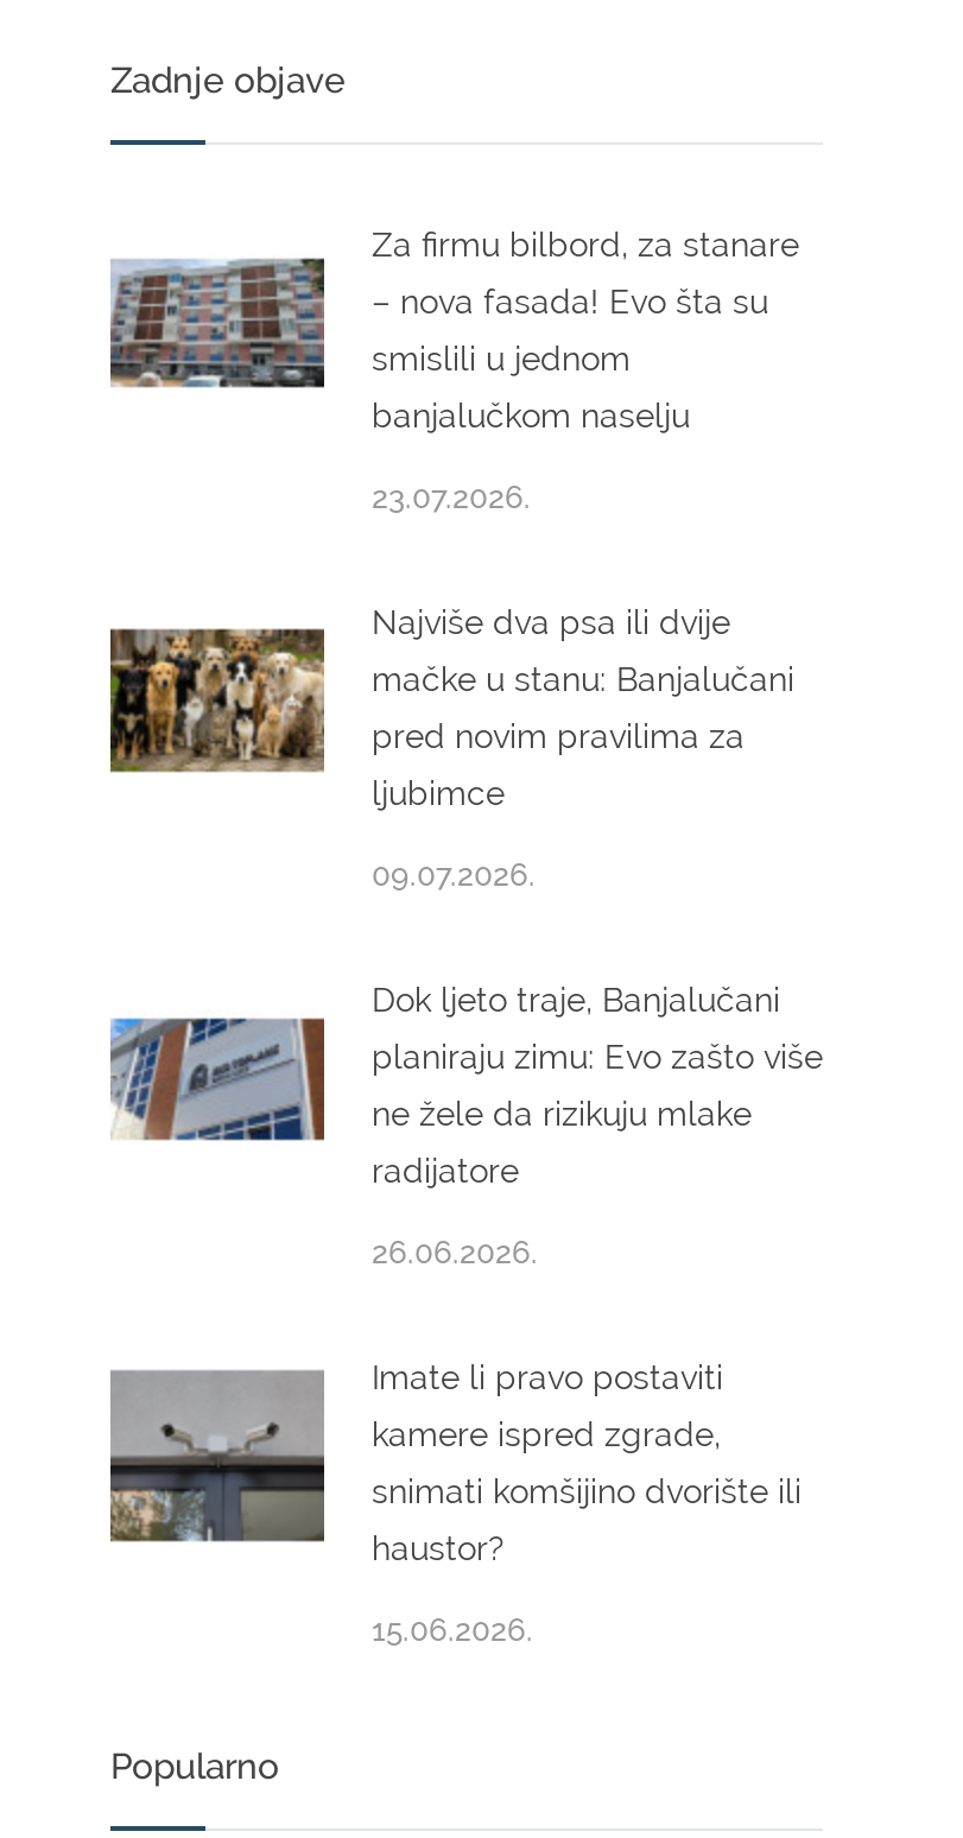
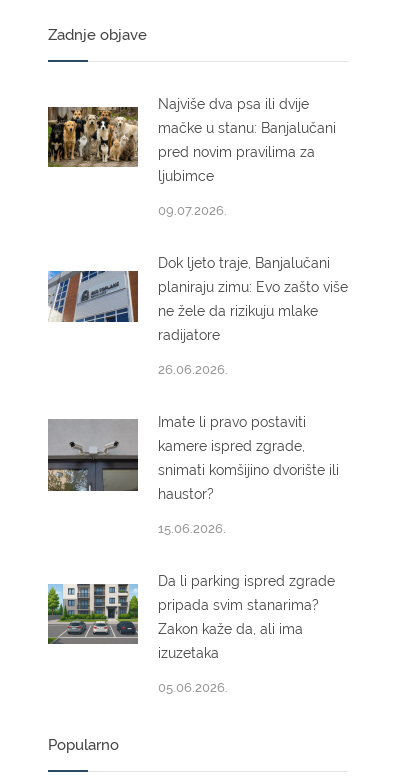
- [image]
- Za firmu bilbord, za stanare
- – nova fasada! Evo šta su
- smislili u jednom
- banjalučkom naselju
- 23.07.2026.

moved up: [image] | Najviše dva psa ili dvije | mačke u stanu: Banjalučani | ... | haustor? | 15.06.2026.

+ [image]
+ Da li parking ispred zgrade
+ pripada svim stanarima?
+ Zakon kaže da, ali ima
+ izuzetaka
+ 05.06.2026.
